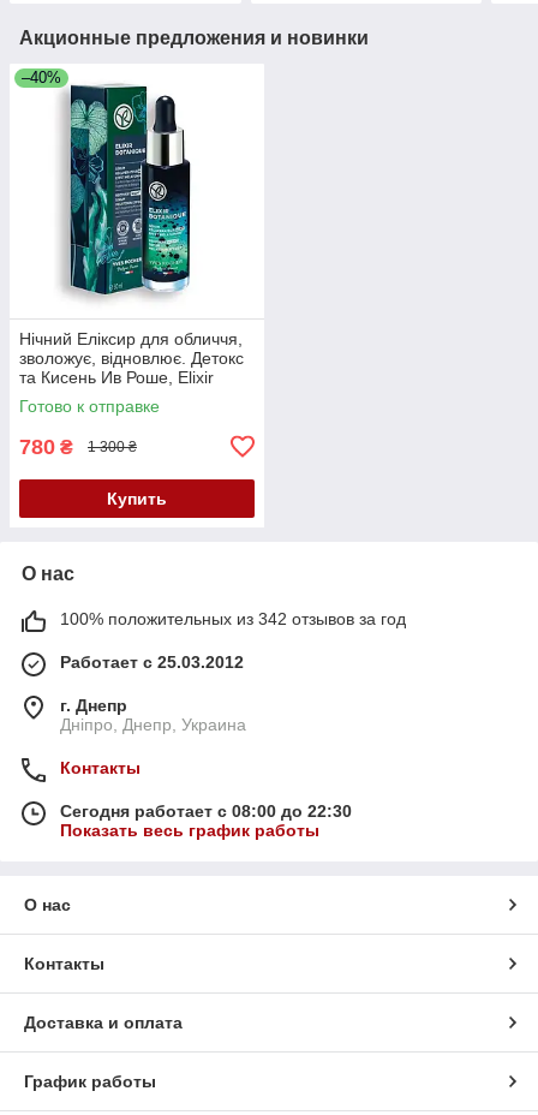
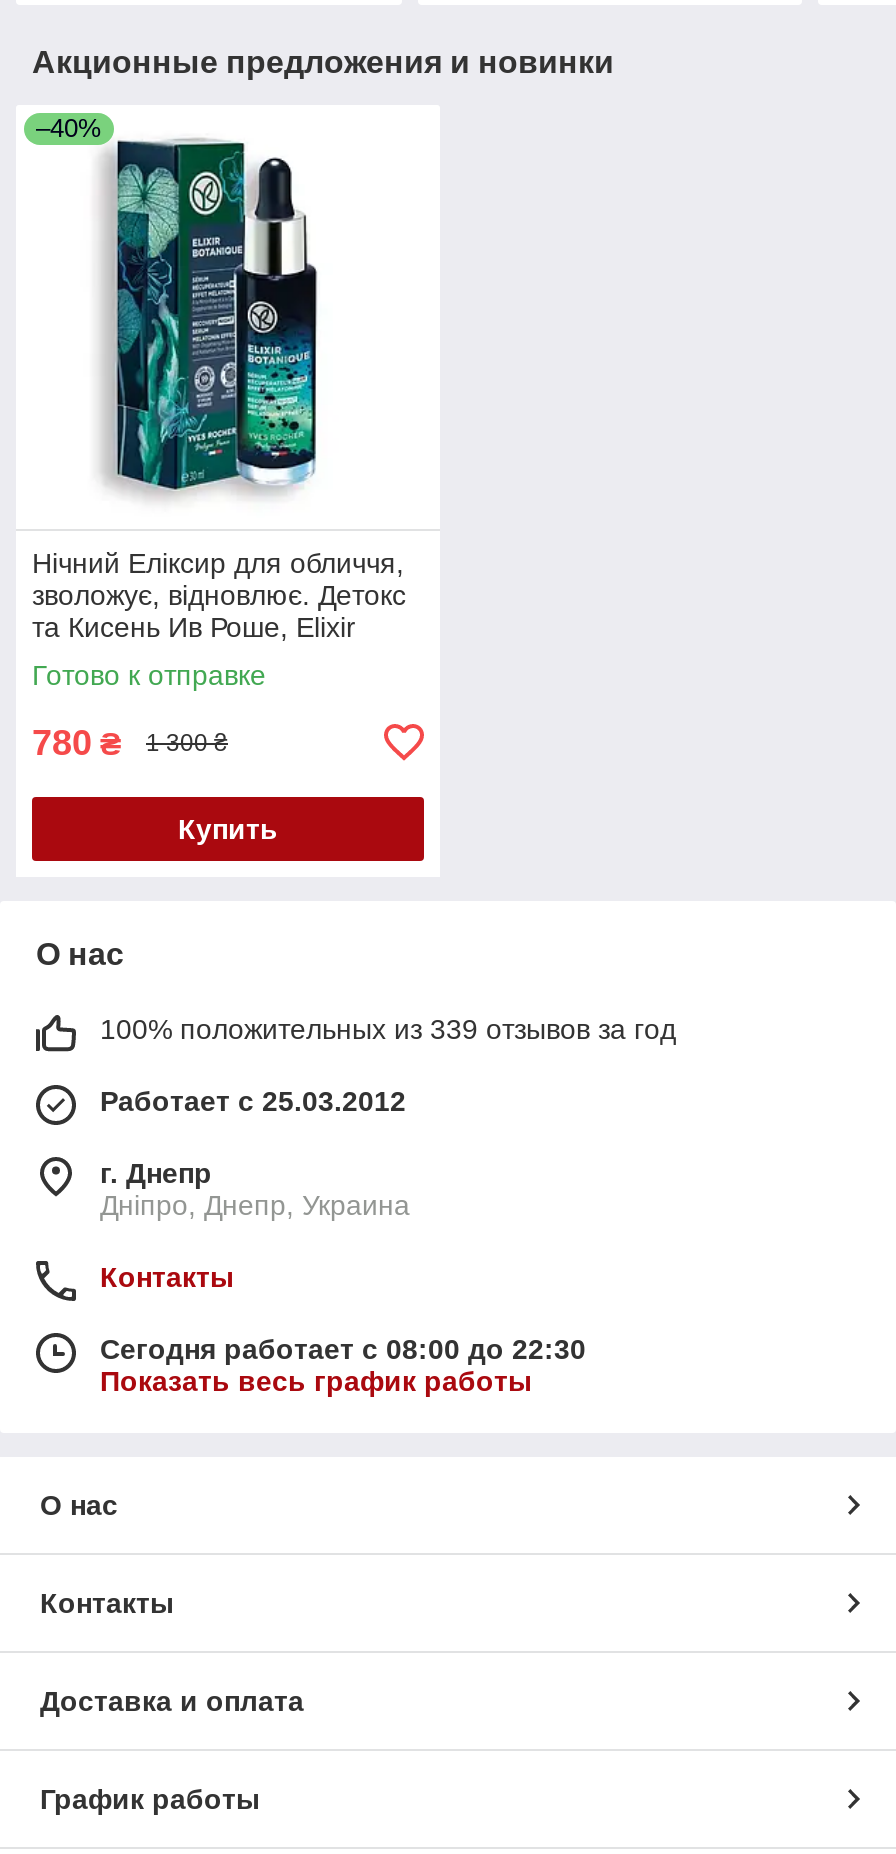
- 100% положительных из 342 отзывов за год
+ 100% положительных из 339 отзывов за год
